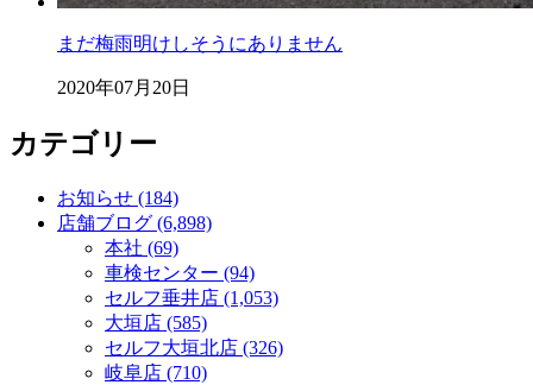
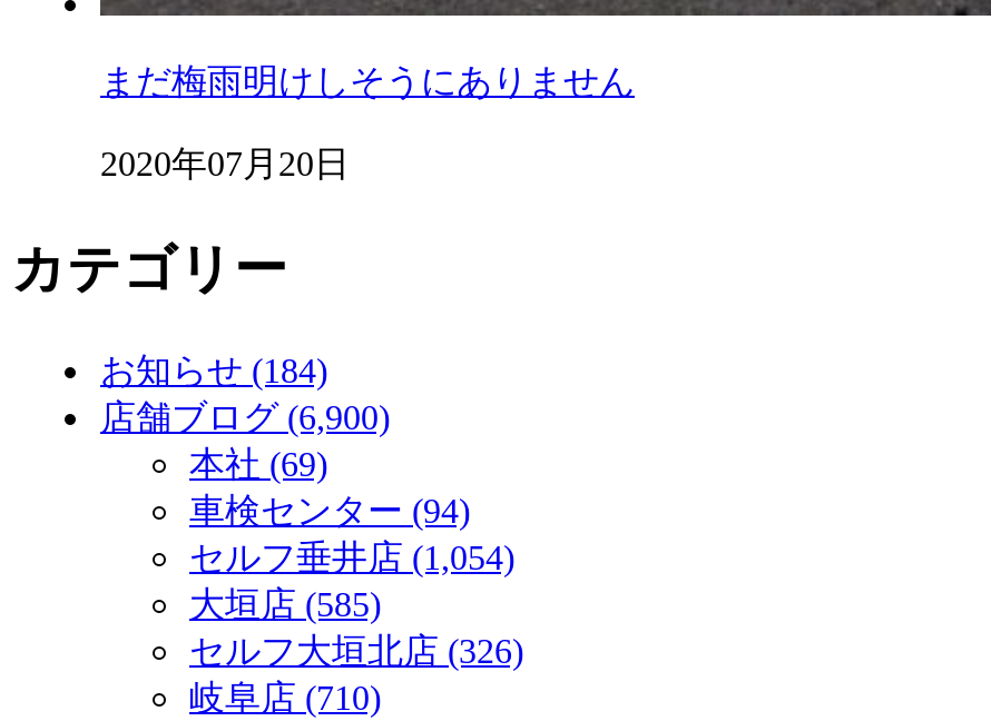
- 店舗ブログ (6,898)
+ 店舗ブログ (6,900)

- セルフ垂井店 (1,053)
+ セルフ垂井店 (1,054)
